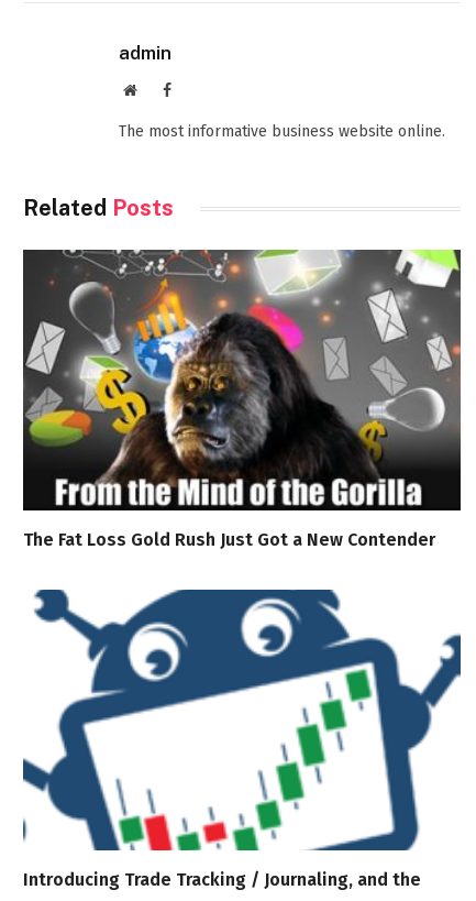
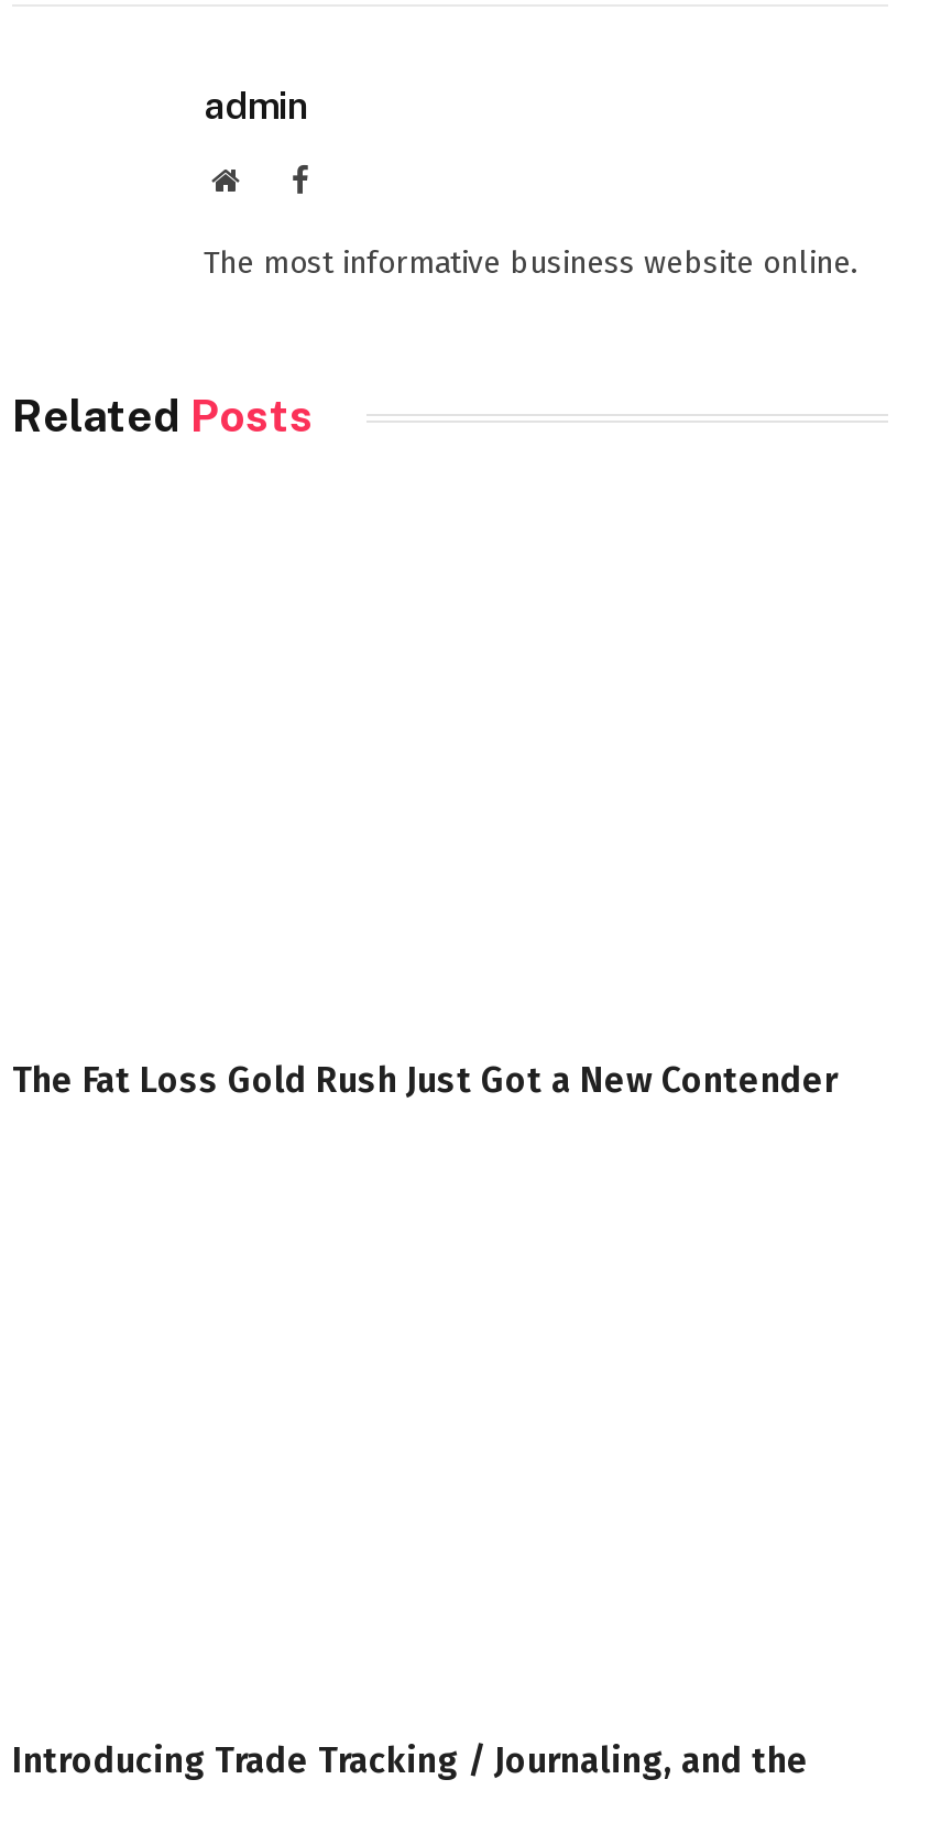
- [image]

- [image]
